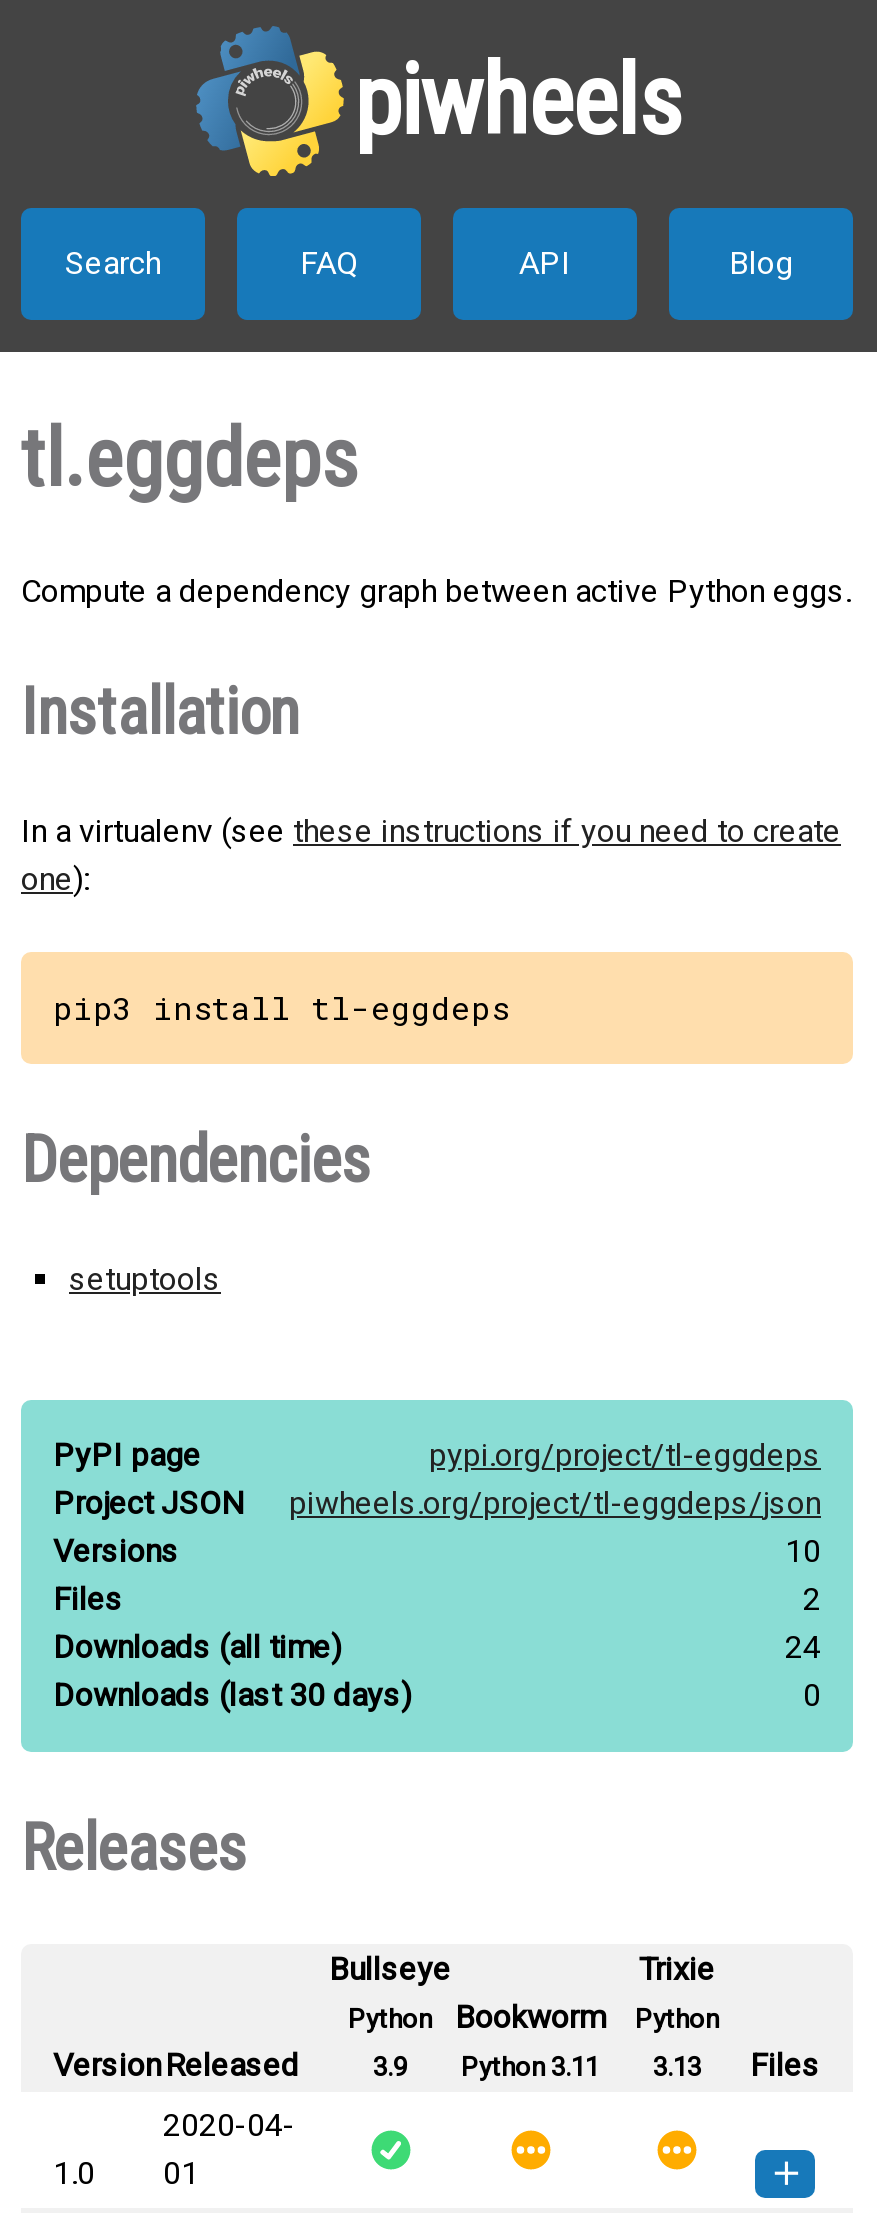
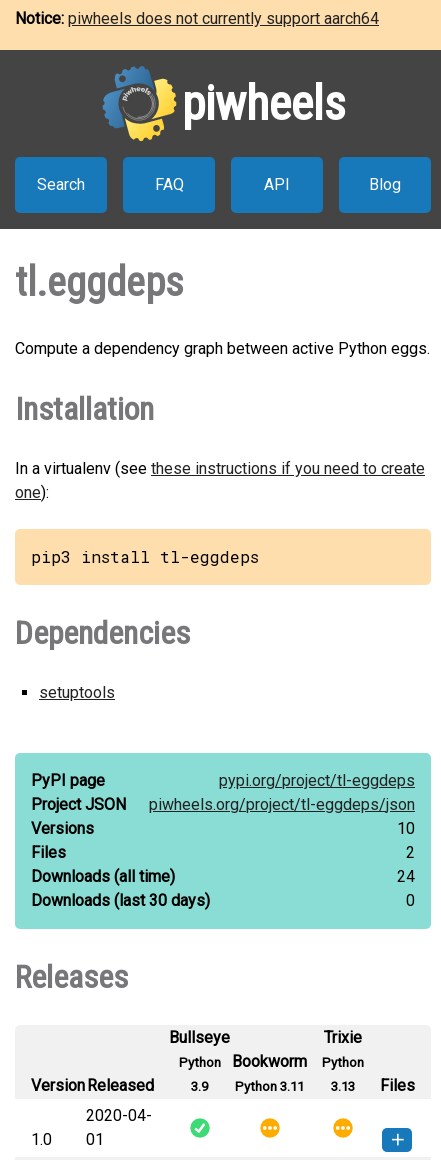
+ Notice: piwheels does not currently support aarch64
